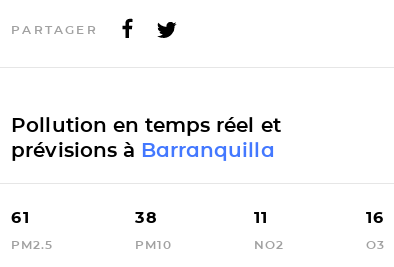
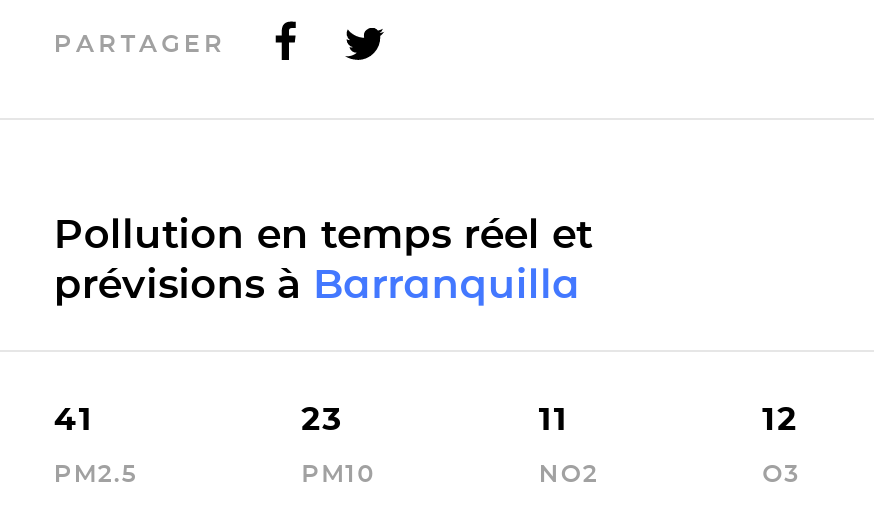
- 61
+ 41

- 38
+ 23

- 16
+ 12
